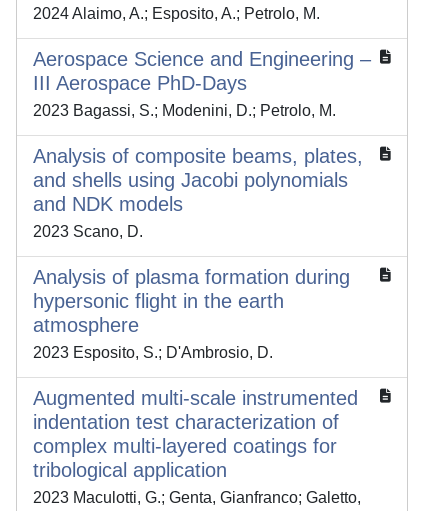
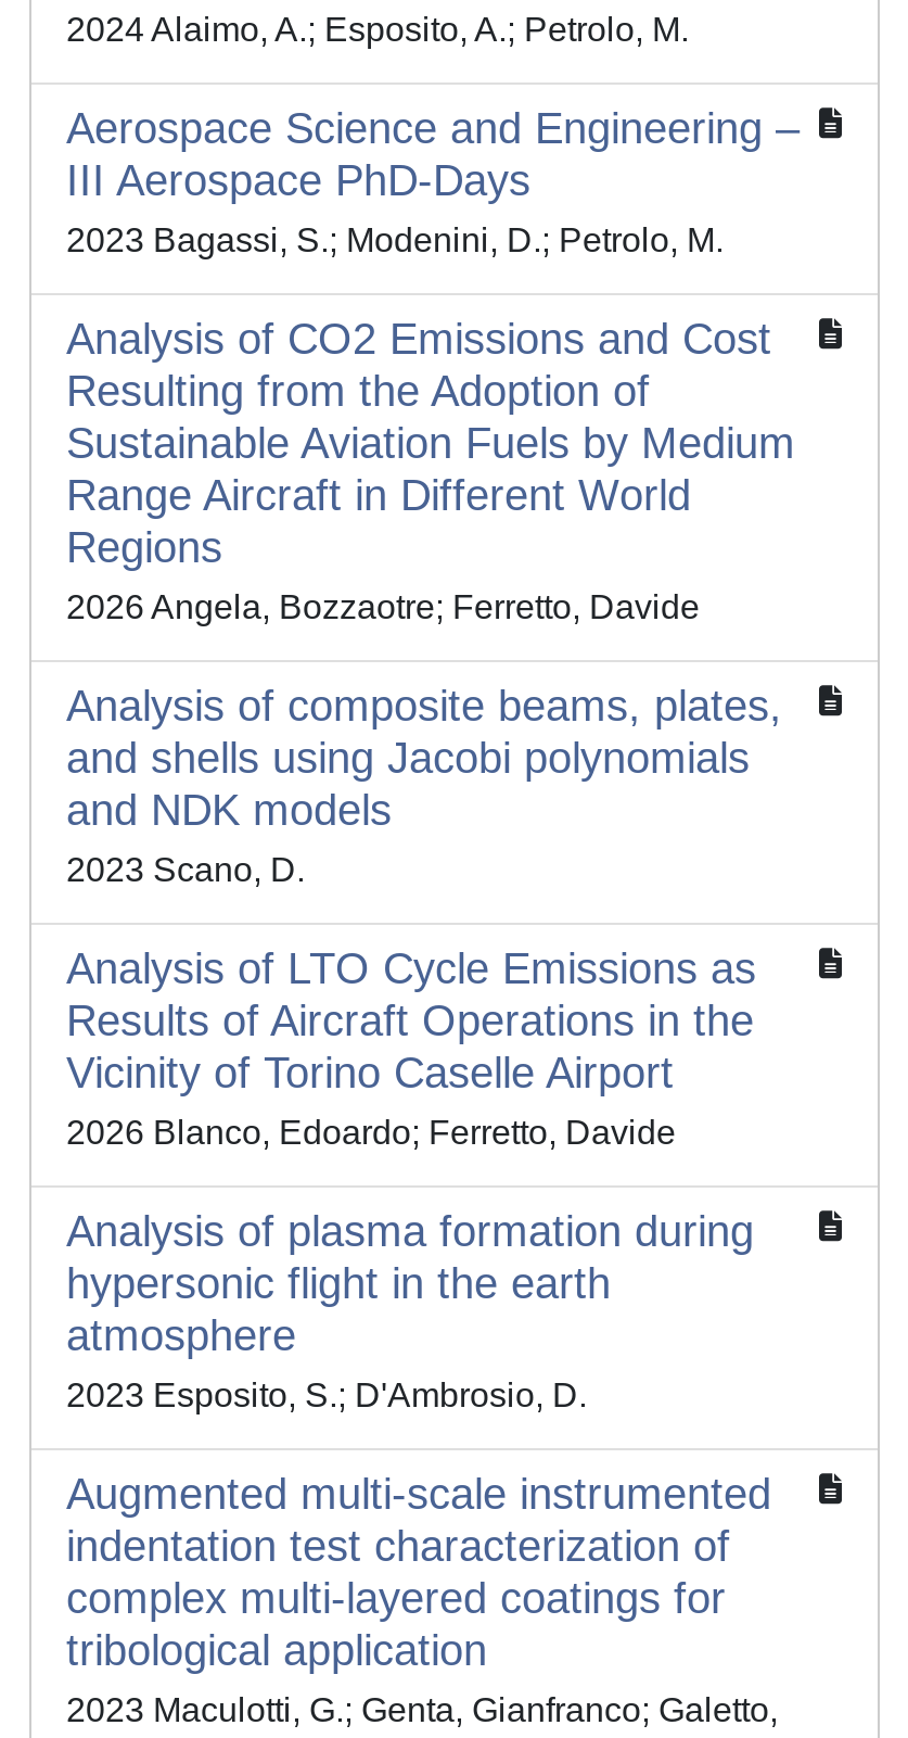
+ Analysis of CO2 Emissions and Cost
+ Resulting from the Adoption of
+ Sustainable Aviation Fuels by Medium
+ Range Aircraft in Different World
+ Regions
+ 2026 Angela, Bozzaotre; Ferretto, Davide

+ Analysis of LTO Cycle Emissions as
+ Results of Aircraft Operations in the
+ Vicinity of Torino Caselle Airport
+ 2026 Blanco, Edoardo; Ferretto, Davide
